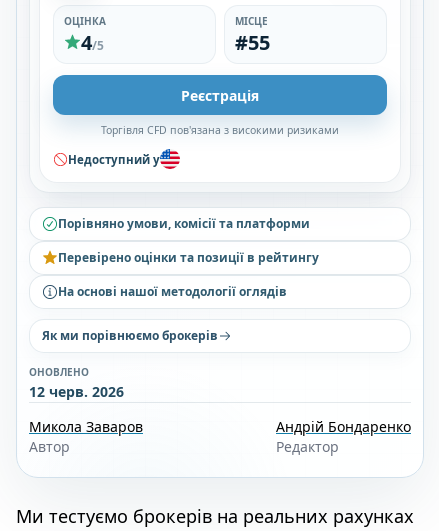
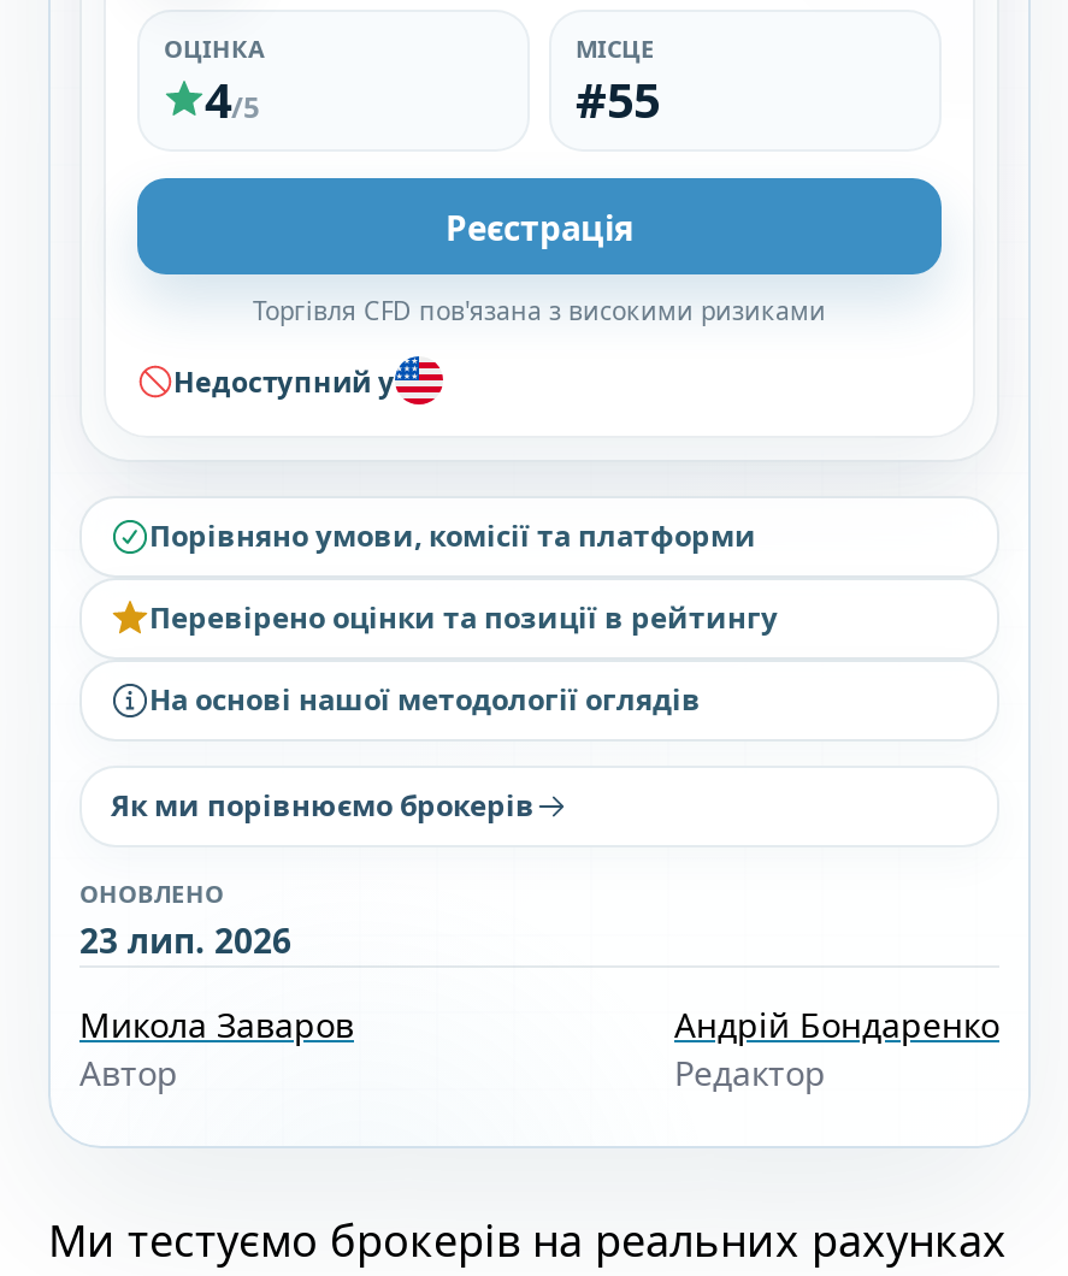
- 12 черв. 2026
+ 23 лип. 2026
